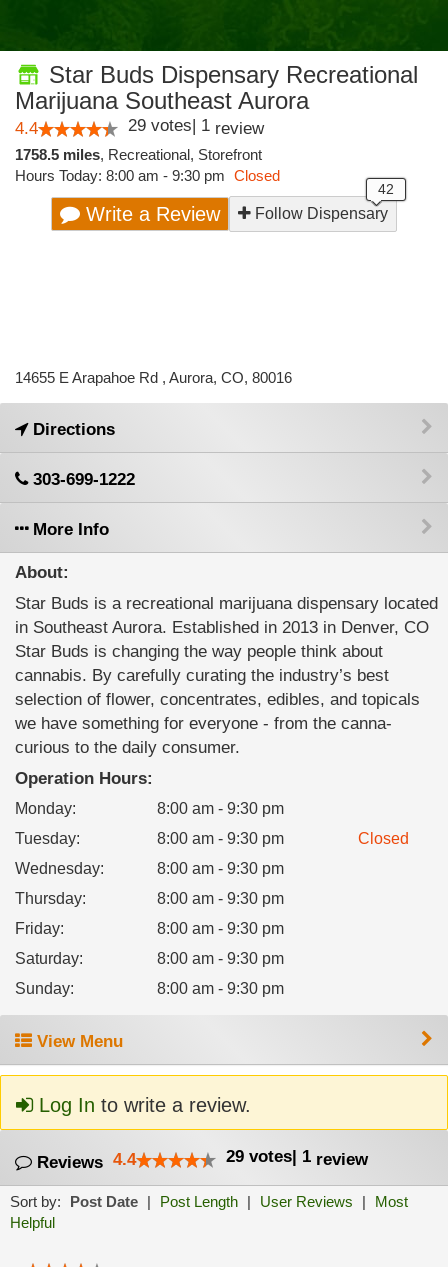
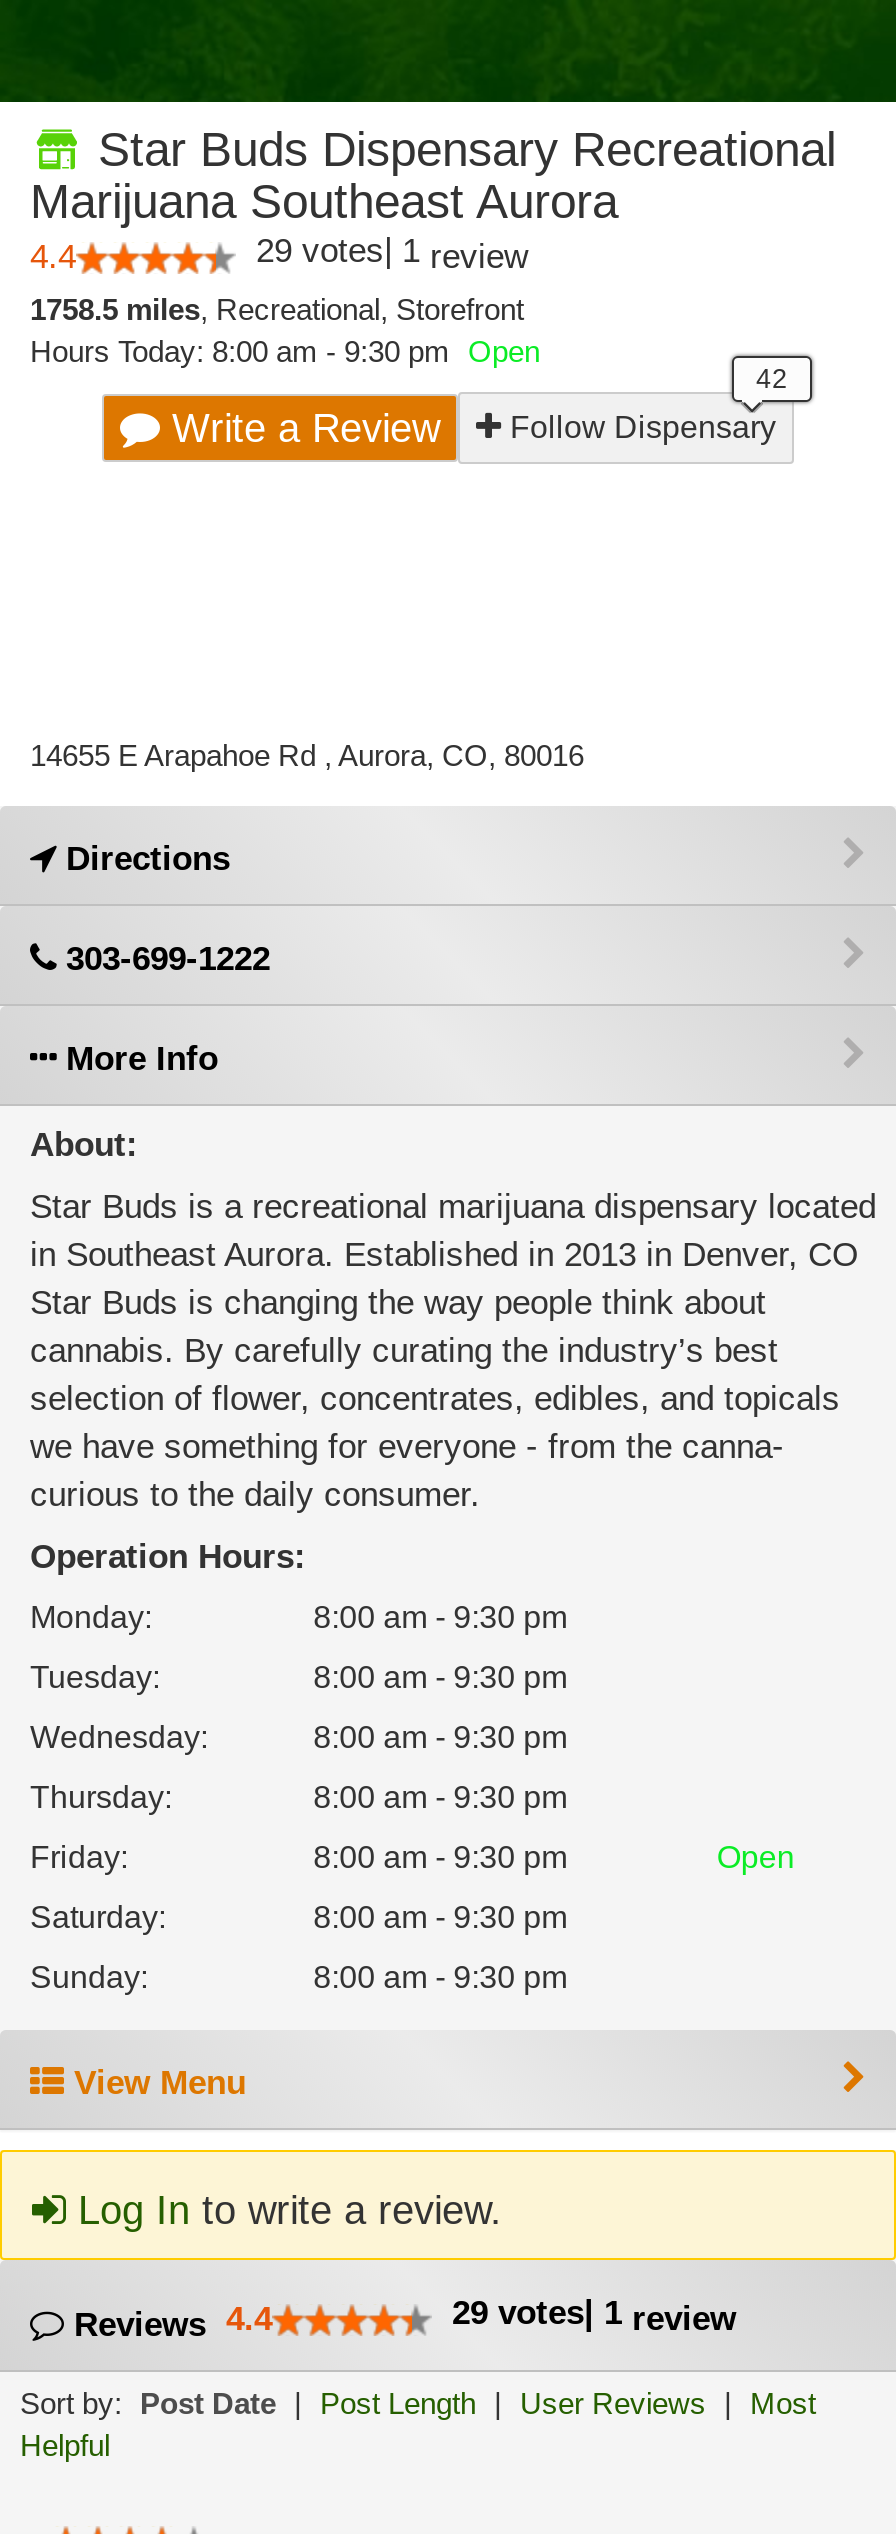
- Hours Today: 8:00 am - 9:30 pm Closed
+ Hours Today: 8:00 am - 9:30 pm Open

- Closed

+ Open
